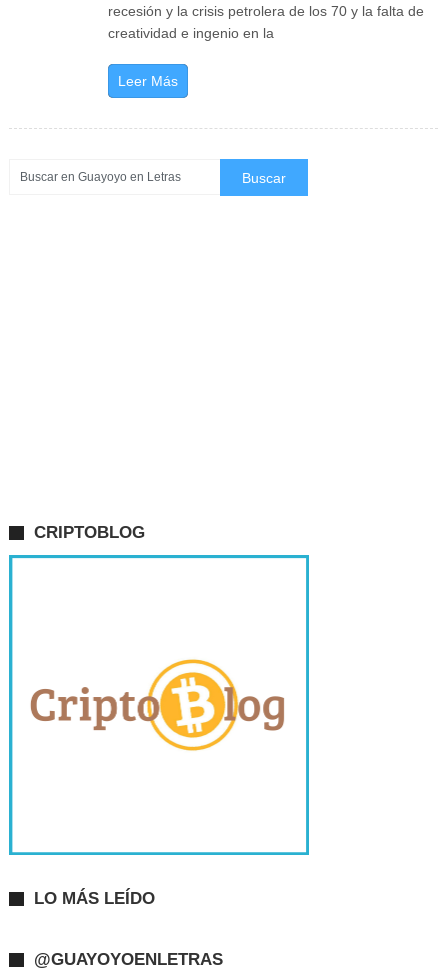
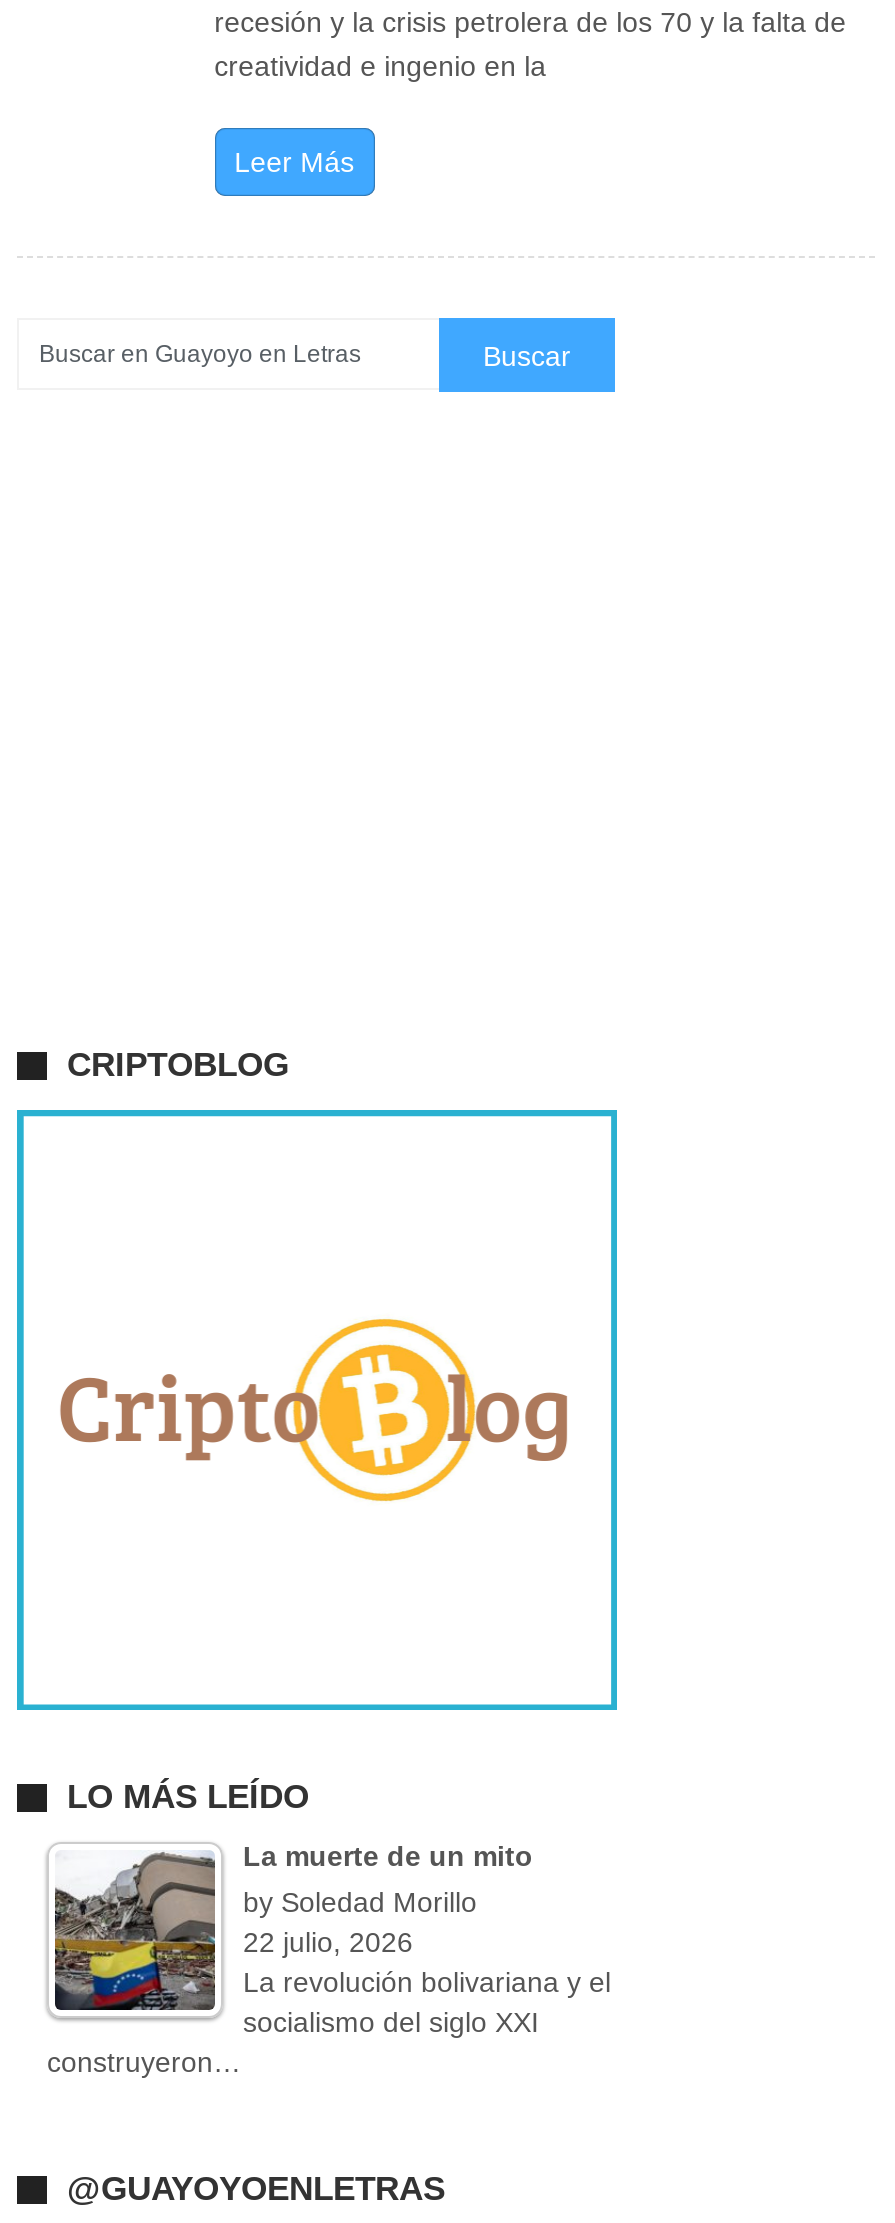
+ [image]
+ La muerte de un mito
+ by Soledad Morillo
+ 22 julio, 2026
+ La revolución bolivariana y el
+ socialismo del siglo XXI
+ construyeron…
